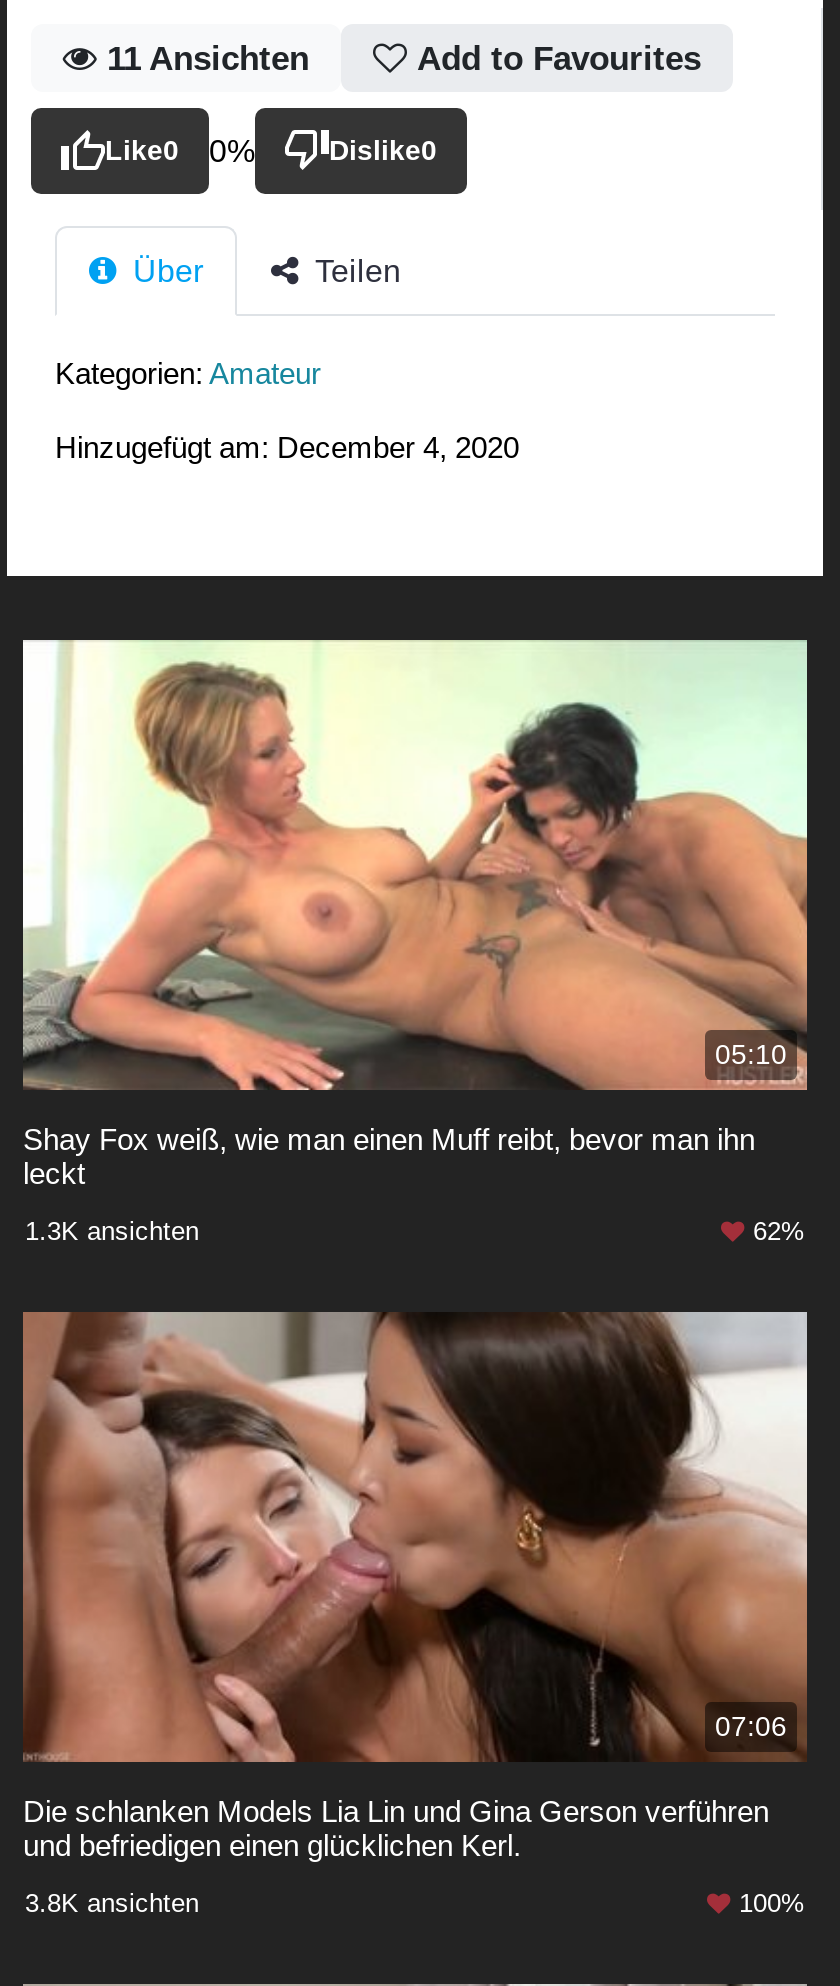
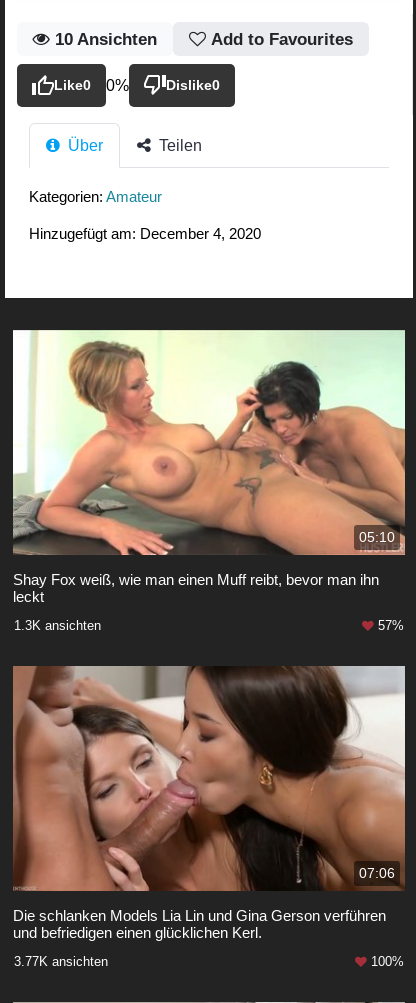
- 11 Ansichten
+ 10 Ansichten

- 62%
+ 57%

- 3.8K ansichten
+ 3.77K ansichten
